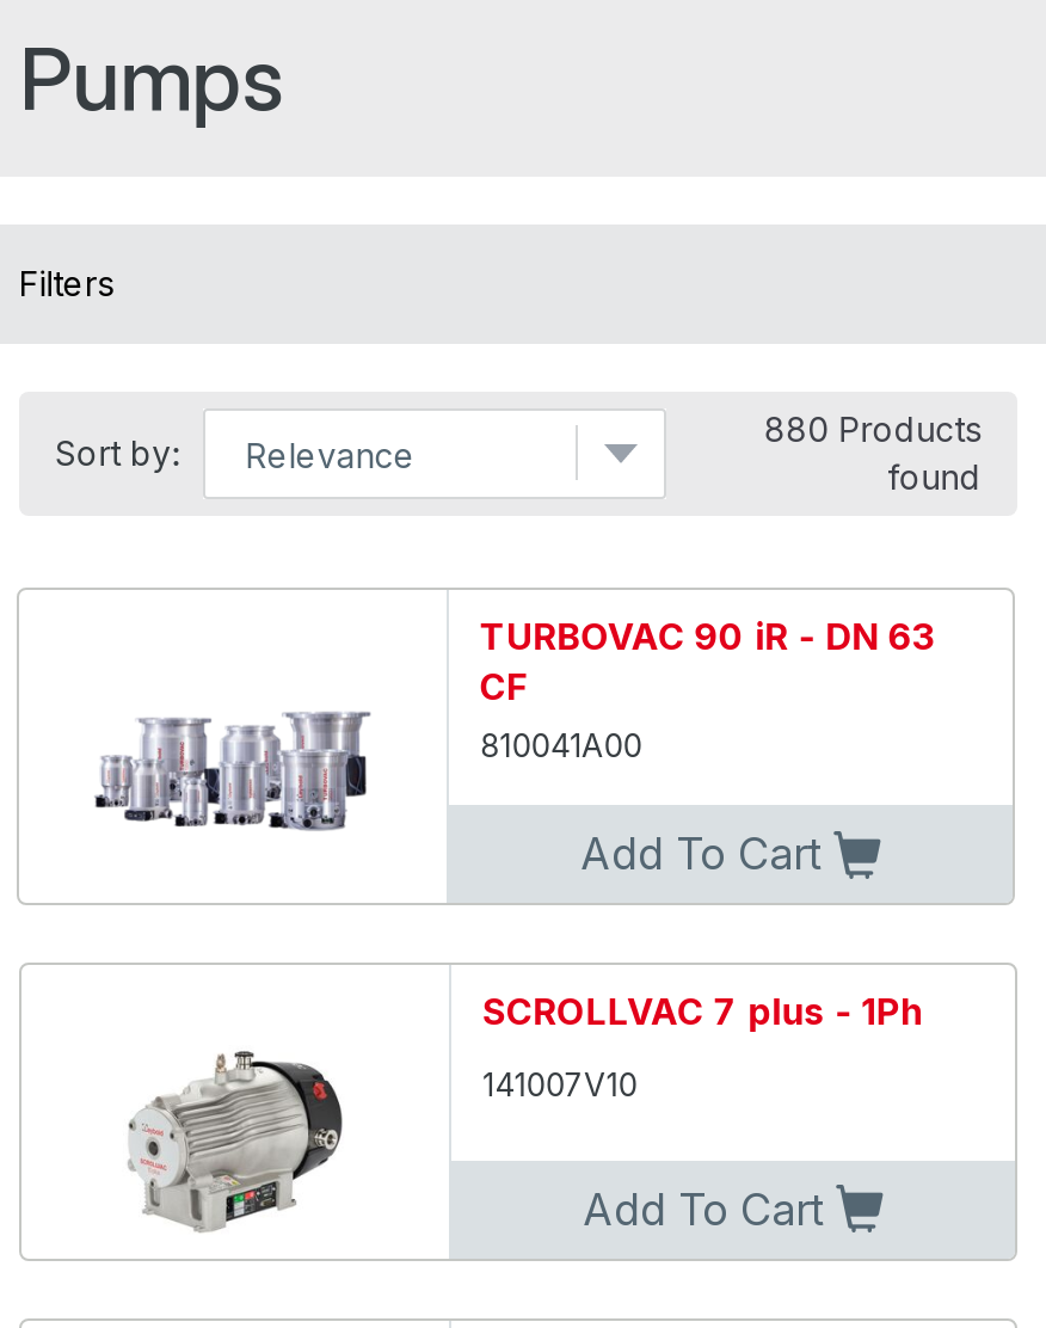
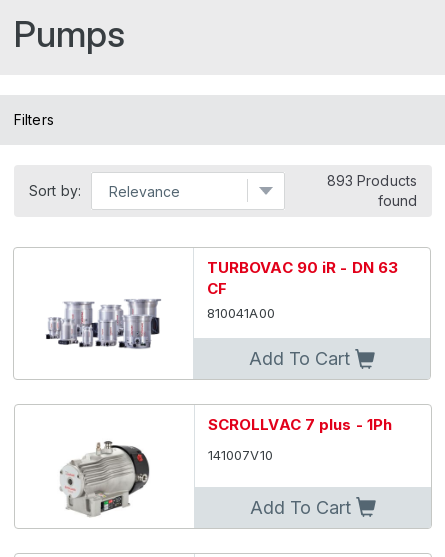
- 880 Products
+ 893 Products
